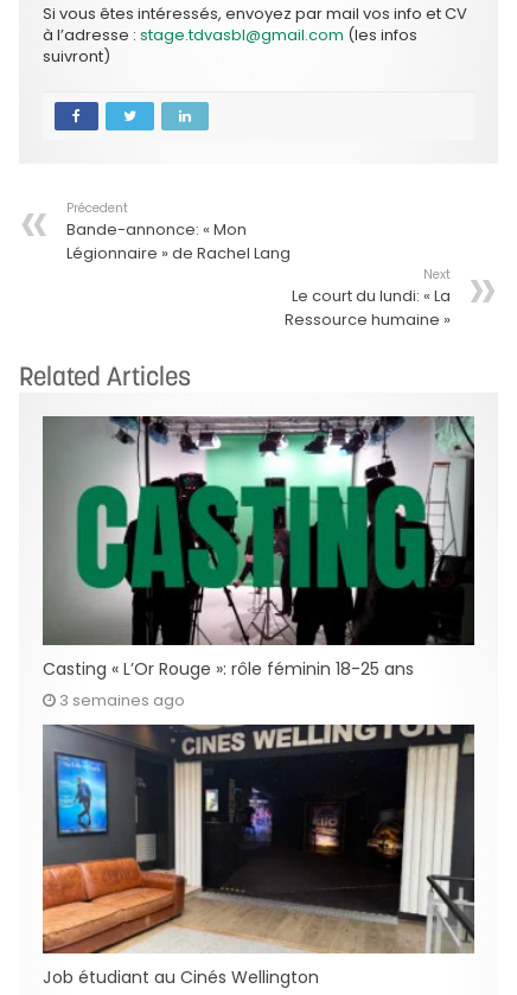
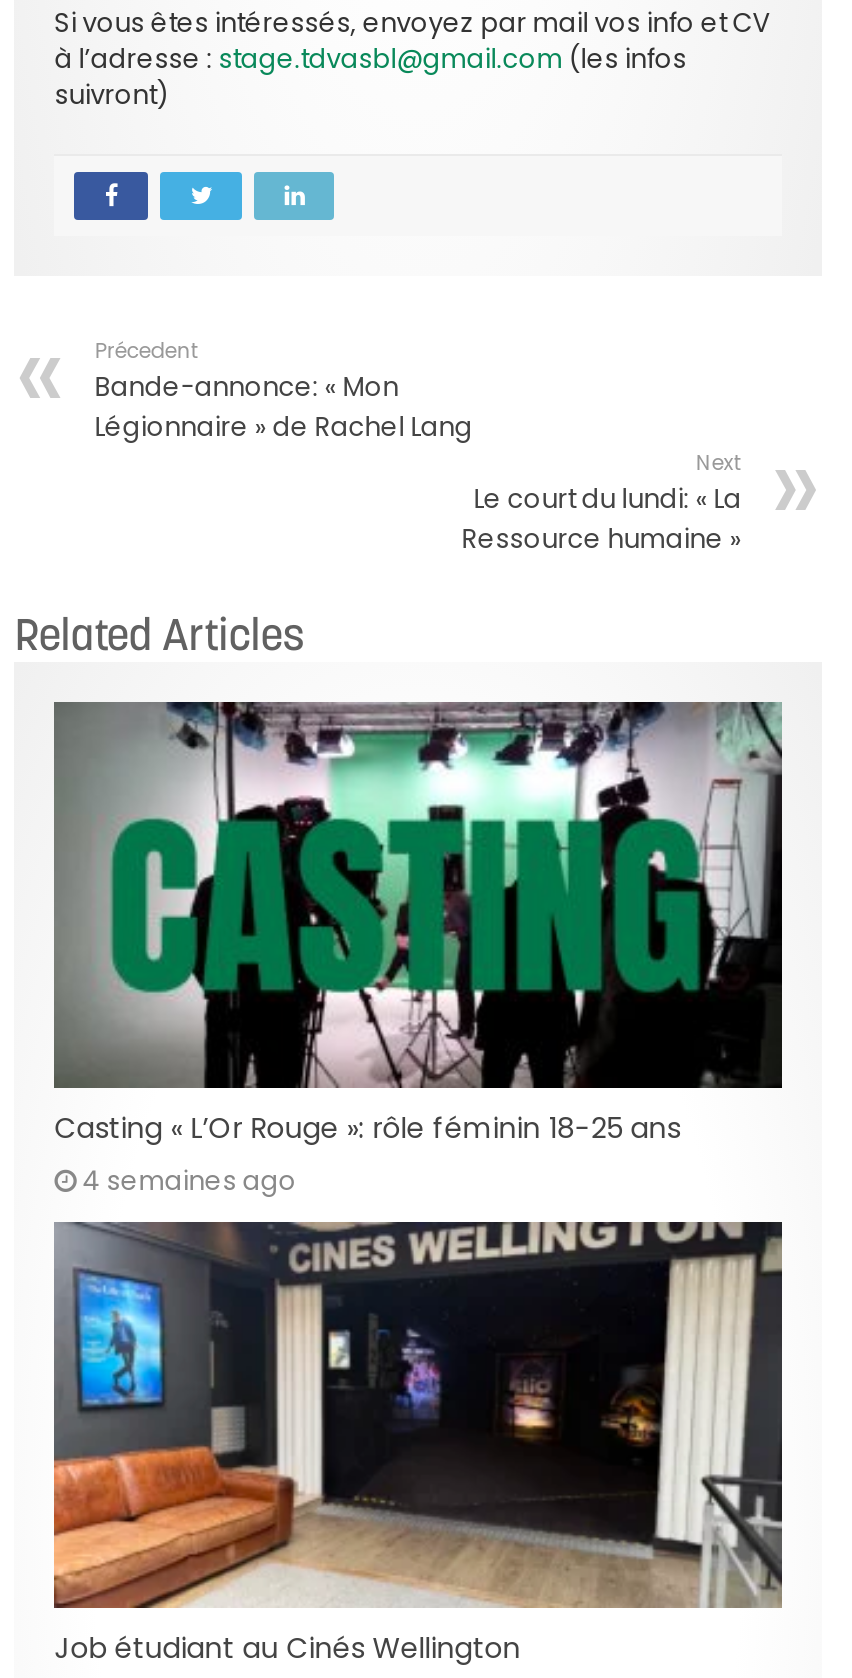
- 3 semaines ago
+ 4 semaines ago
